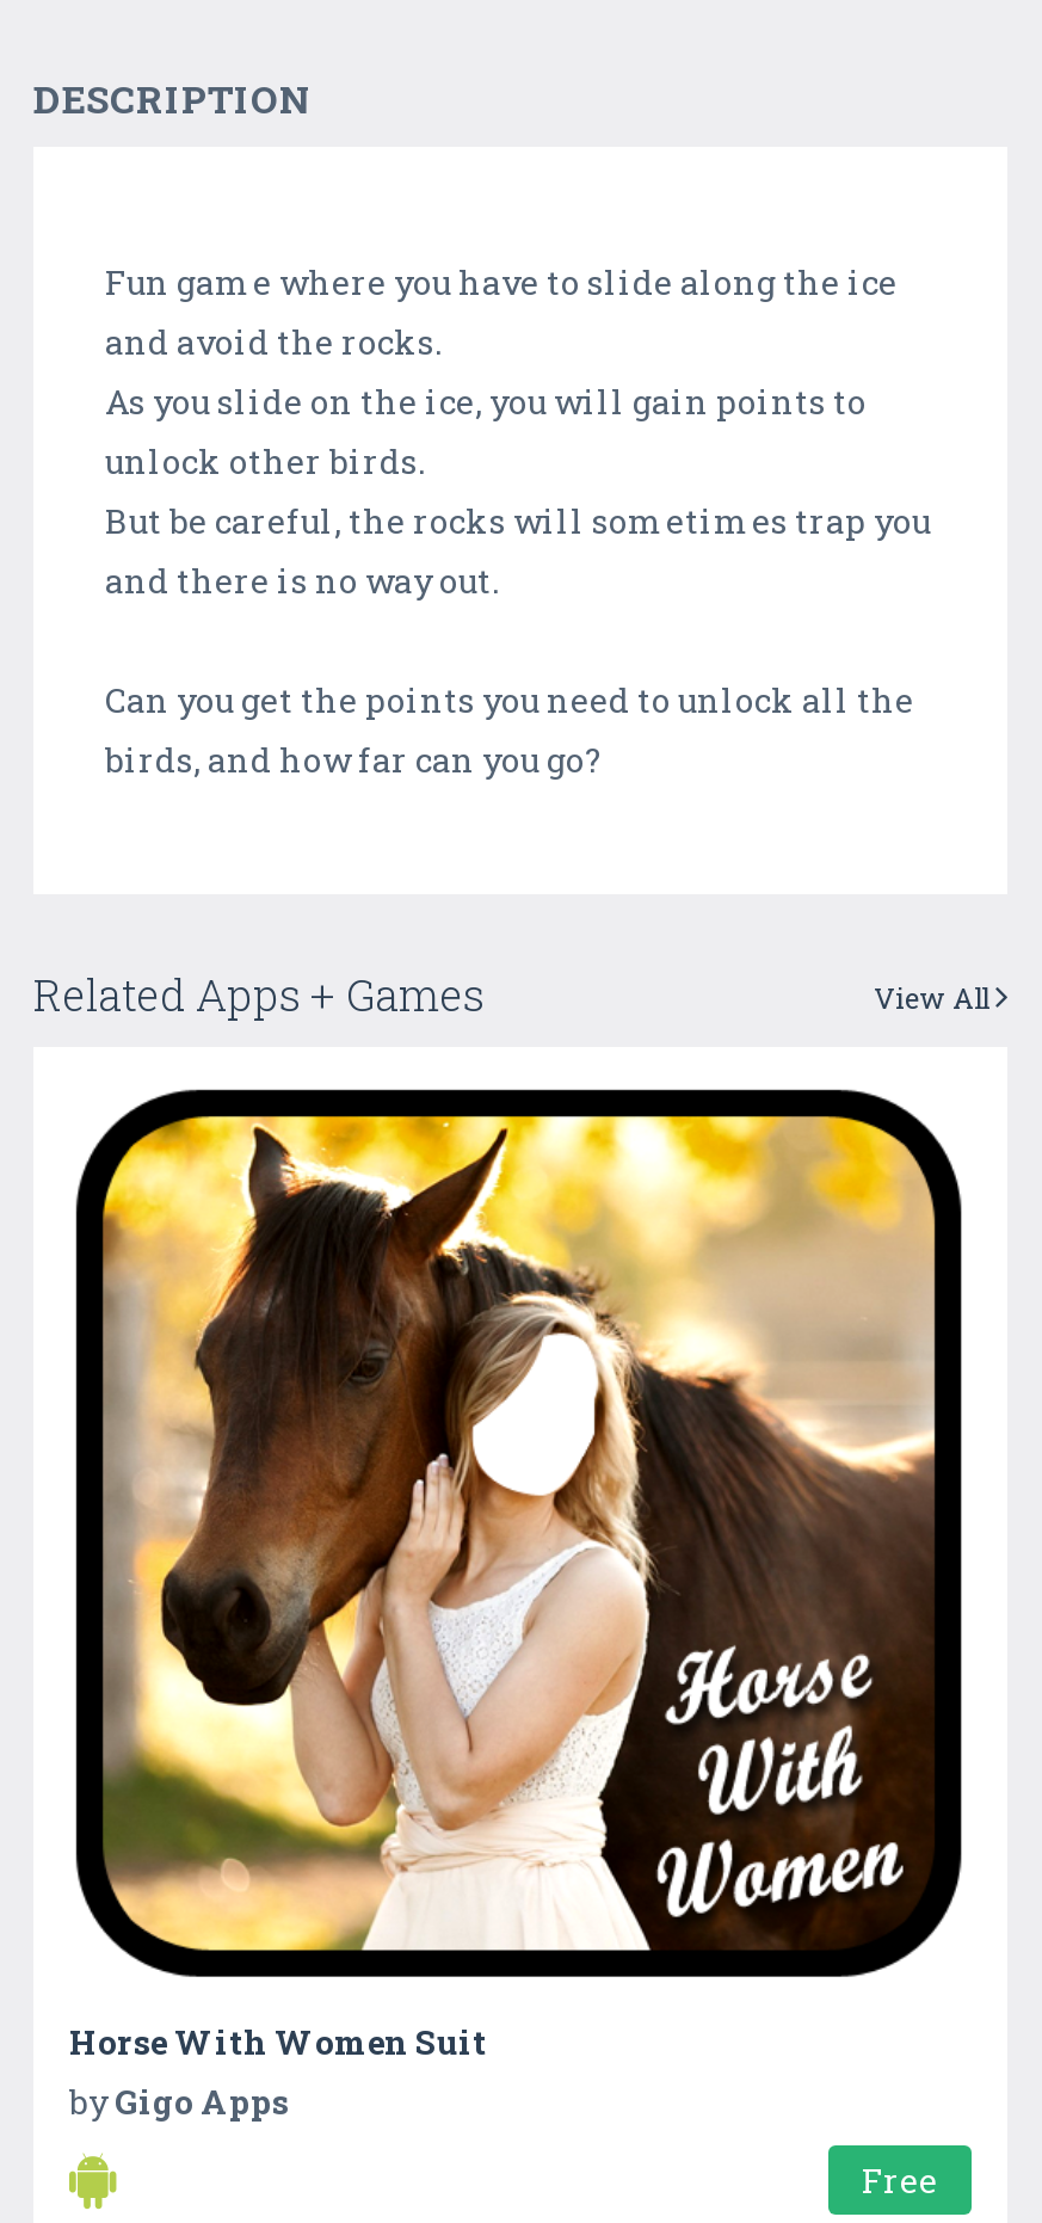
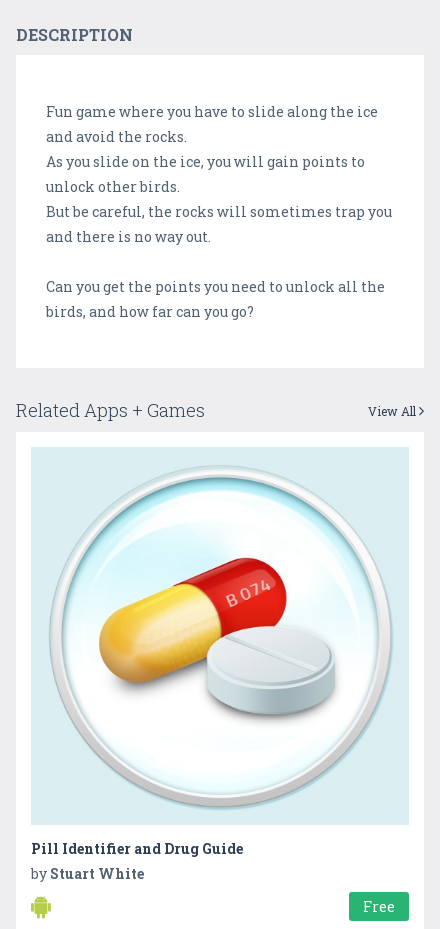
- [image]
- Horse With Women Suit
- byGigo Apps
+ [image]
+ Pill Identifier and Drug Guide
+ byStuart White
